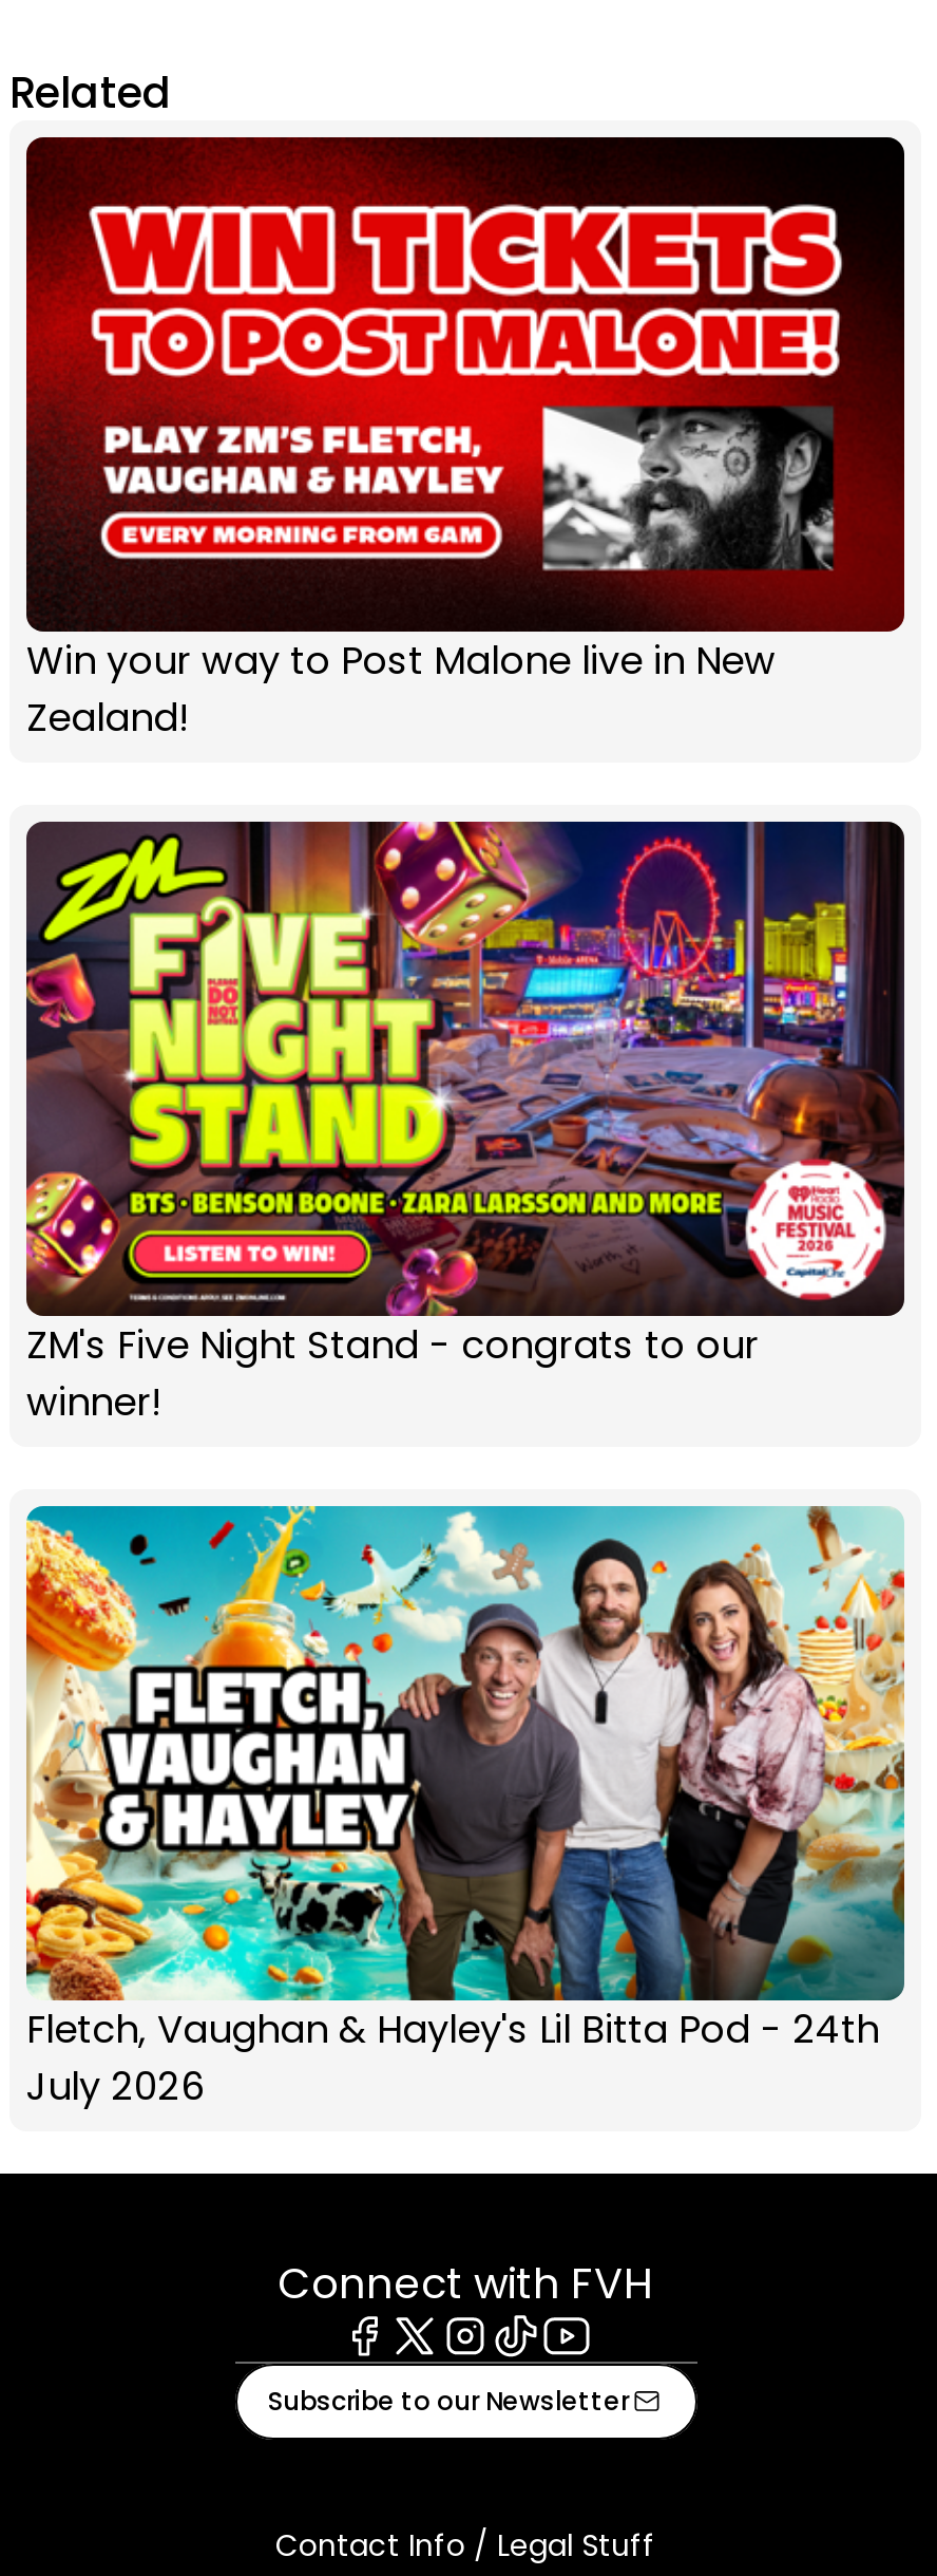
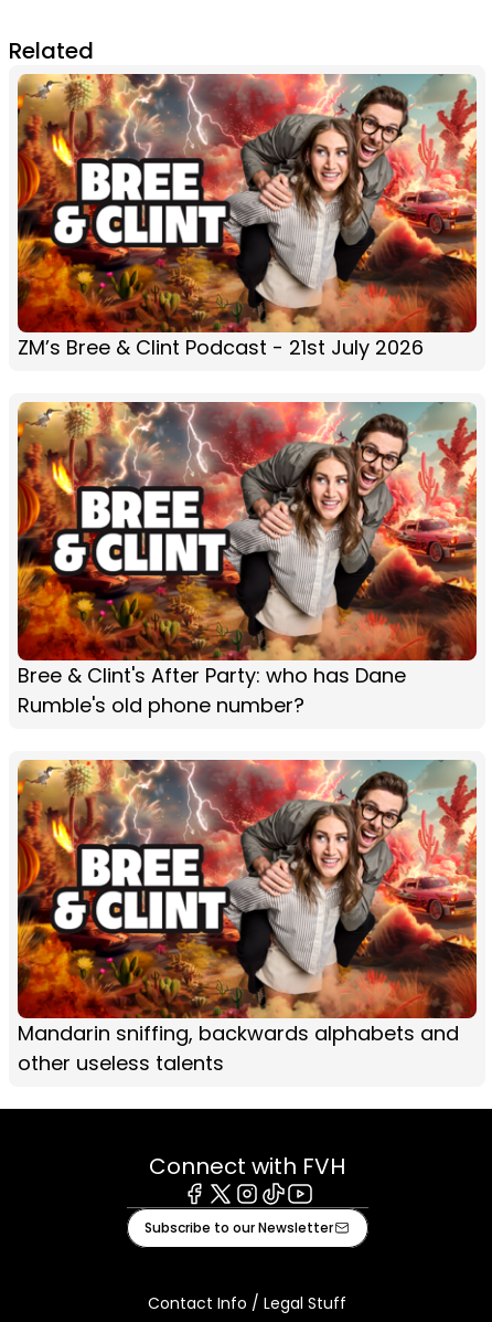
- [image]
- Win your way to Post Malone live in New
- Zealand!
+ [image]
+ ZM’s Bree & Clint Podcast - 21st July 2026

- [image]
- ZM's Five Night Stand - congrats to our
- winner!
+ [image]
+ Bree & Clint's After Party: who has Dane
+ Rumble's old phone number?

- [image]
- Fletch, Vaughan & Hayley's Lil Bitta Pod - 24th
- July 2026
+ [image]
+ Mandarin sniffing, backwards alphabets and
+ other useless talents
